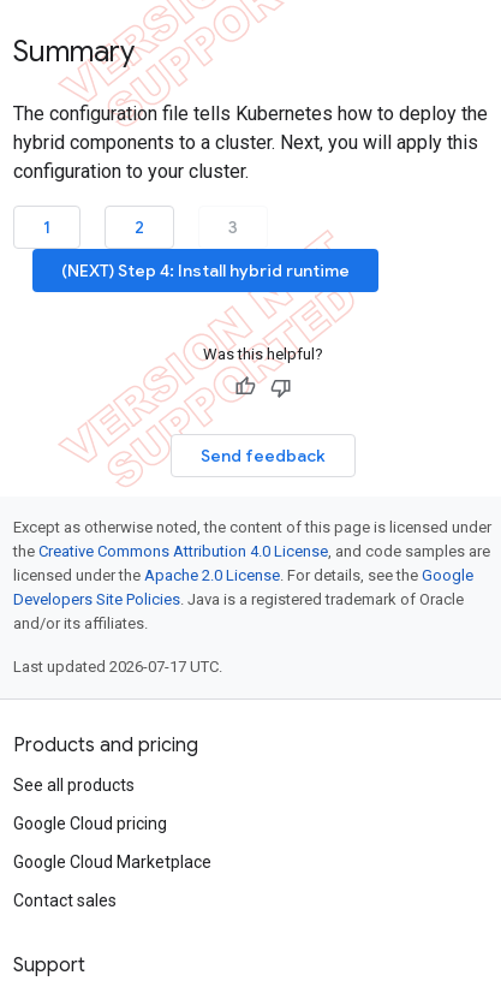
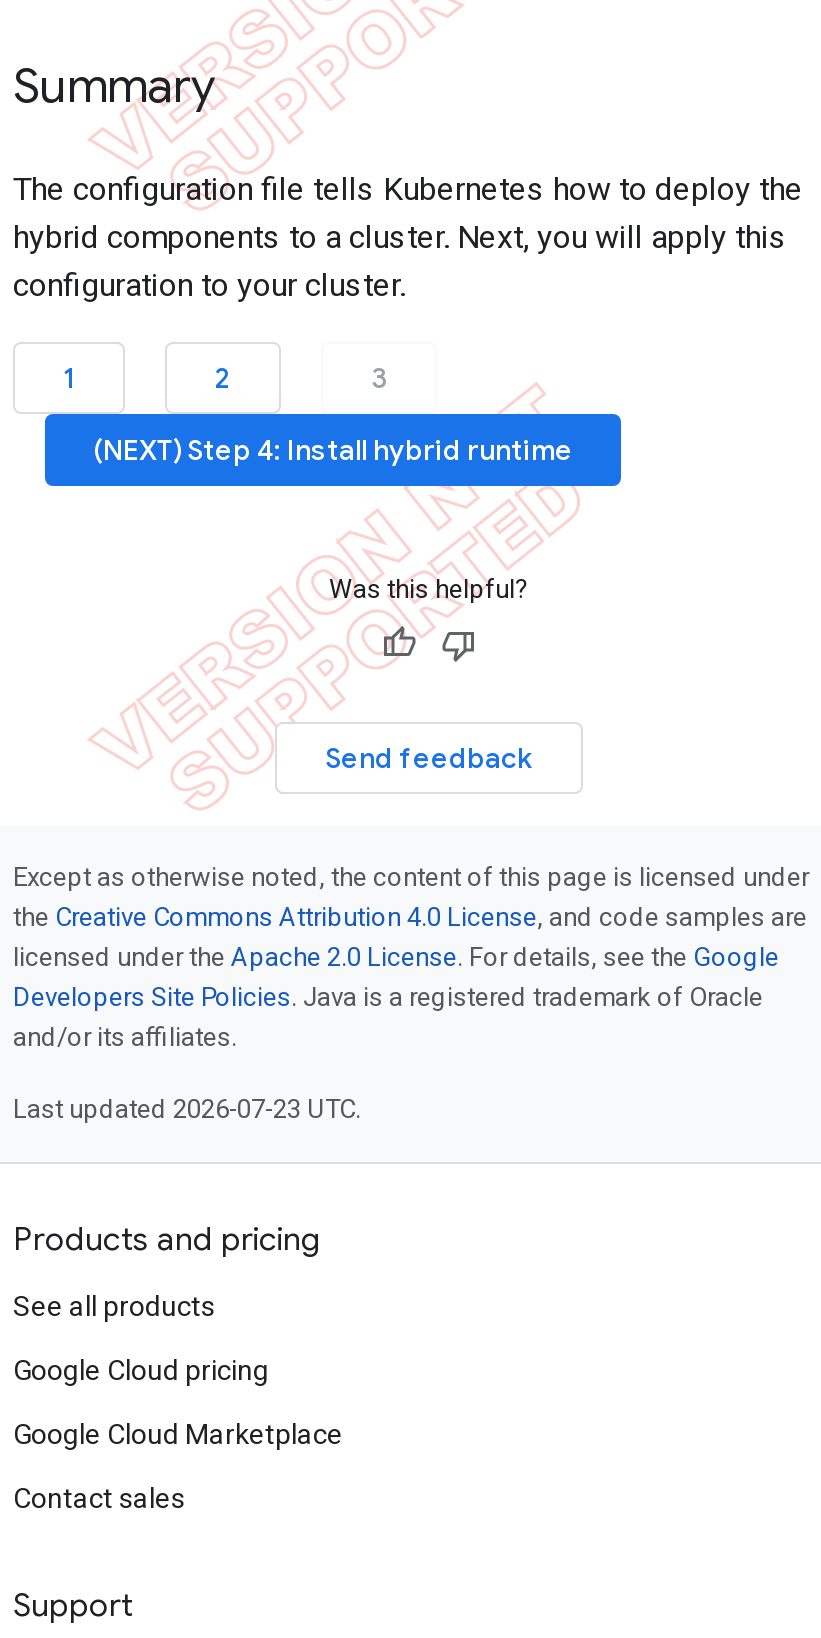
- Last updated 2026-07-17 UTC.
+ Last updated 2026-07-23 UTC.
